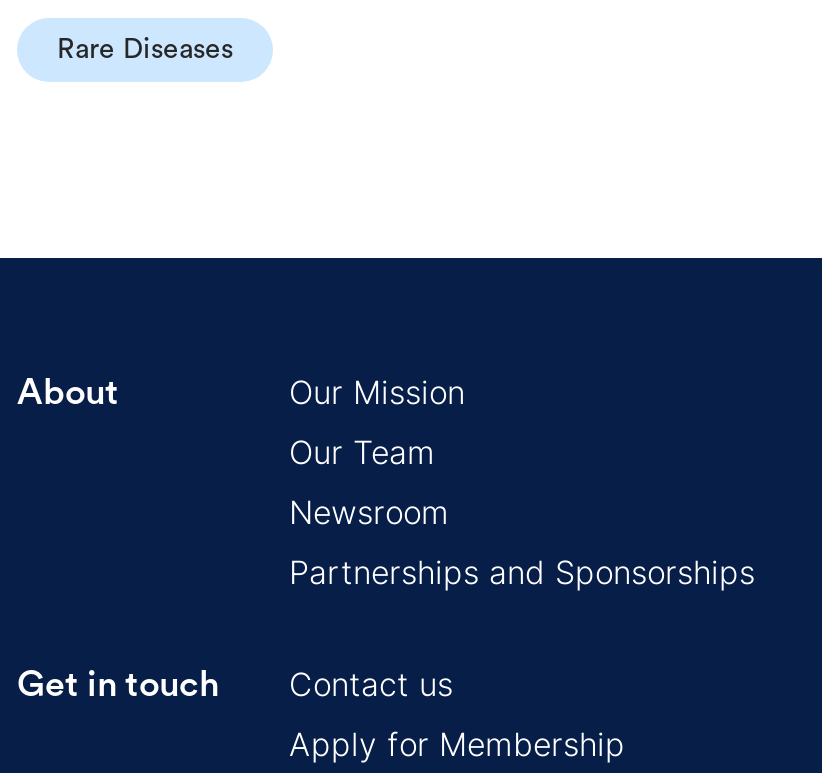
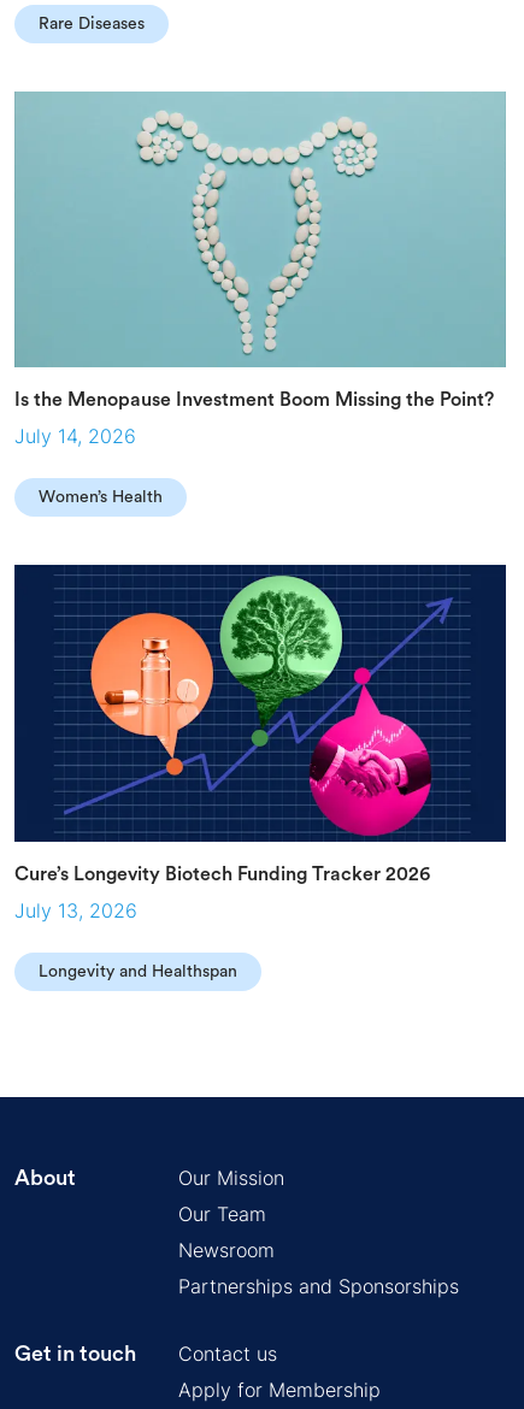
+ [image]
+ Is the Menopause Investment Boom Missing the Point?
+ July 14, 2026
+ Women’s Health

+ [image]
+ Cure’s Longevity Biotech Funding Tracker 2026
+ July 13, 2026
+ Longevity and Healthspan

+ [image]
